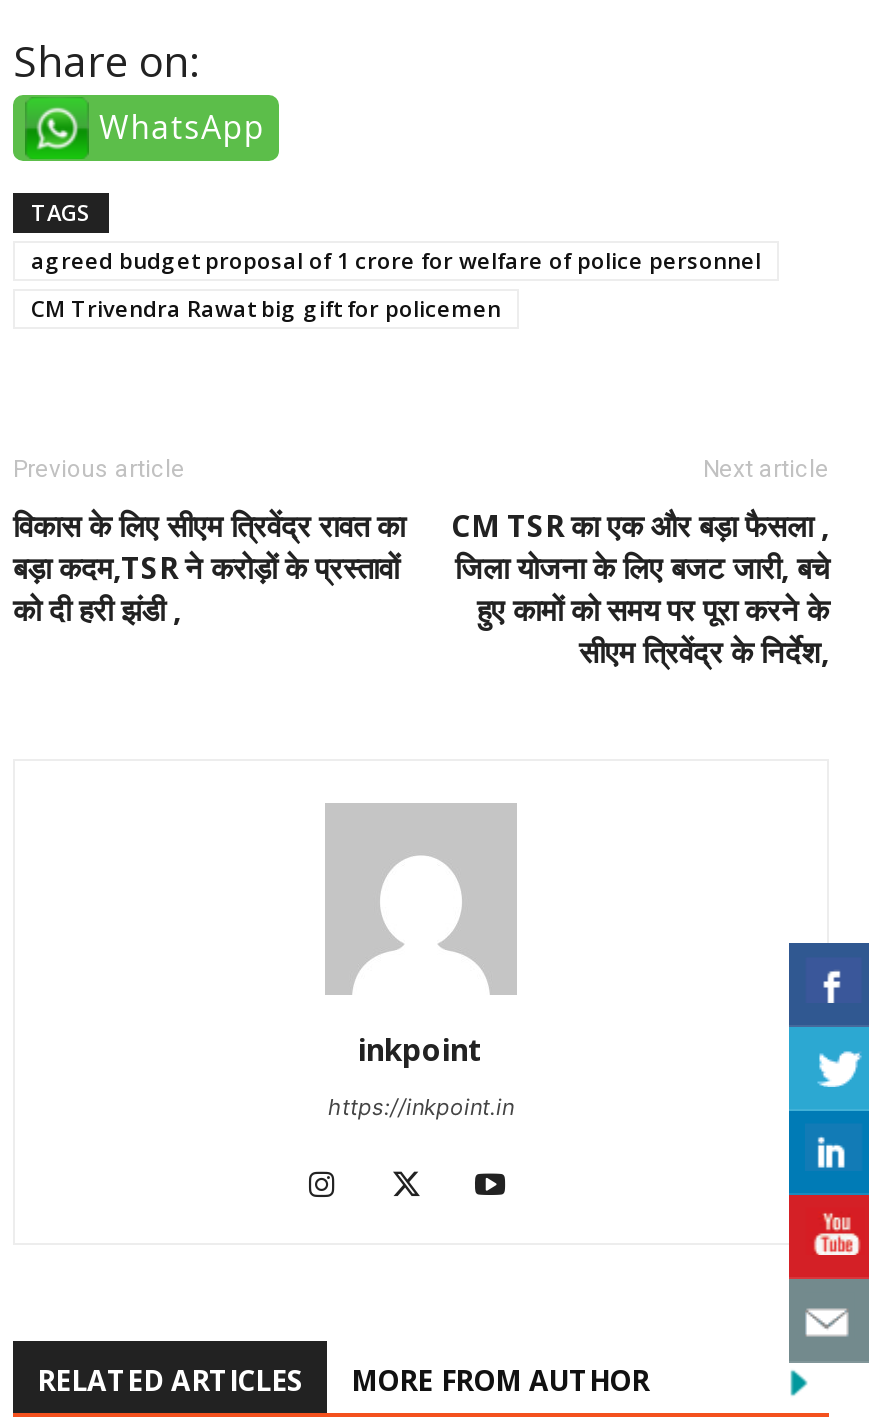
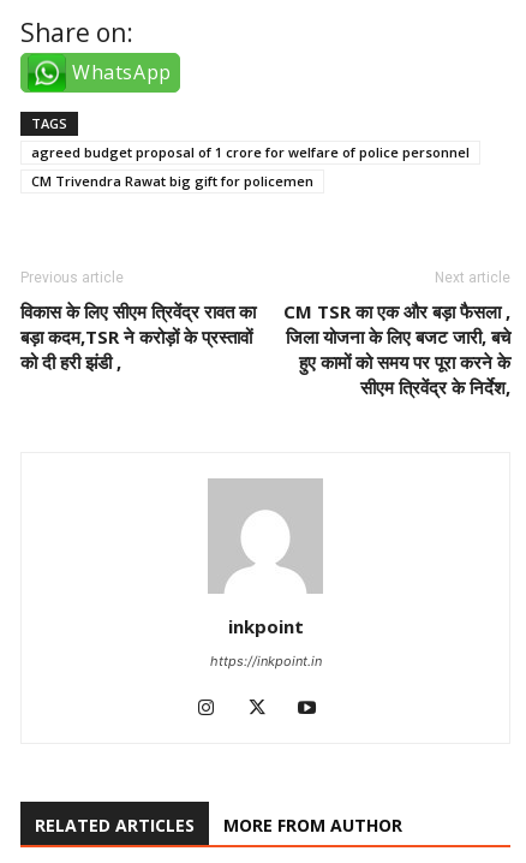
- [image]
